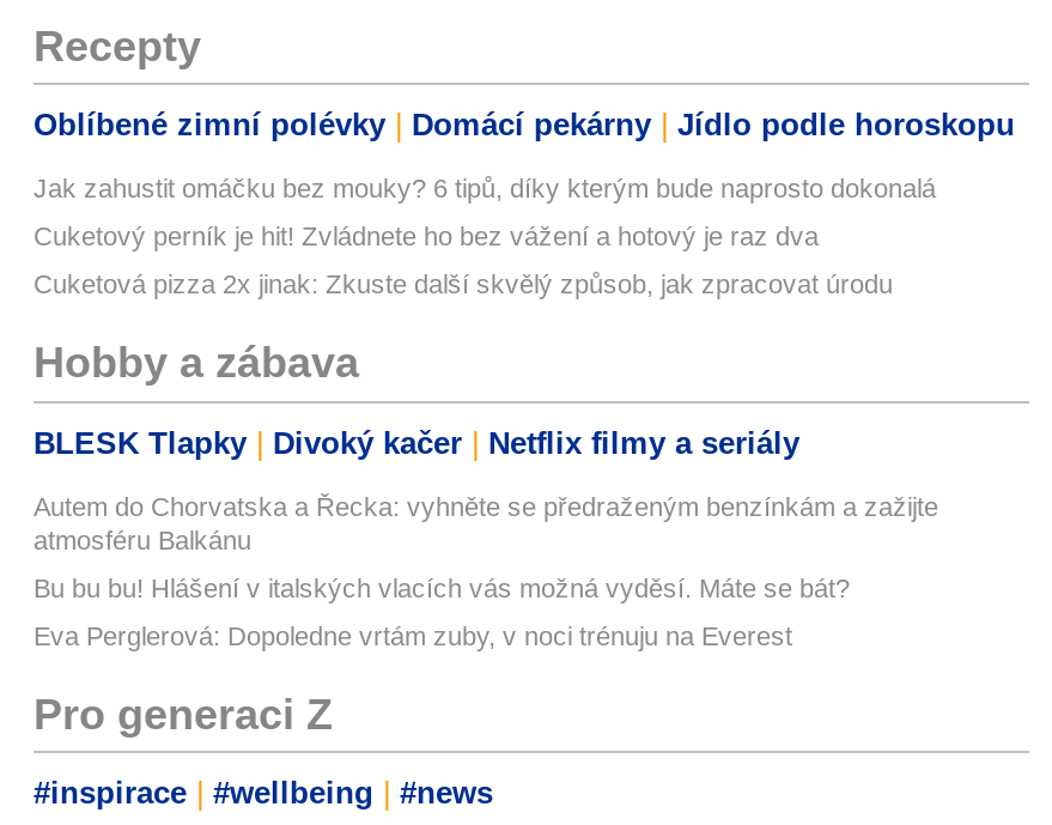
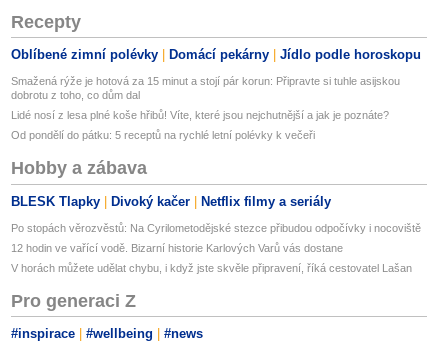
- Jak zahustit omáčku bez mouky? 6 tipů, díky kterým bude naprosto dokonalá
+ Smažená rýže je hotová za 15 minut a stojí pár korun: Připravte si tuhle asijskou
+ dobrotu z toho, co dům dal

- Cuketový perník je hit! Zvládnete ho bez vážení a hotový je raz dva
+ Lidé nosí z lesa plné koše hřibů! Víte, které jsou nejchutnější a jak je poznáte?

- Cuketová pizza 2x jinak: Zkuste další skvělý způsob, jak zpracovat úrodu
+ Od pondělí do pátku: 5 receptů na rychlé letní polévky k večeři

- Autem do Chorvatska a Řecka: vyhněte se předraženým benzínkám a zažijte
- atmosféru Balkánu
+ Po stopách věrozvěstů: Na Cyrilometodějské stezce přibudou odpočívky i nocoviště

- Bu bu bu! Hlášení v italských vlacích vás možná vyděsí. Máte se bát?
+ 12 hodin ve vařící vodě. Bizarní historie Karlových Varů vás dostane

- Eva Perglerová: Dopoledne vrtám zuby, v noci trénuju na Everest
+ V horách můžete udělat chybu, i když jste skvěle připravení, říká cestovatel Lašan
